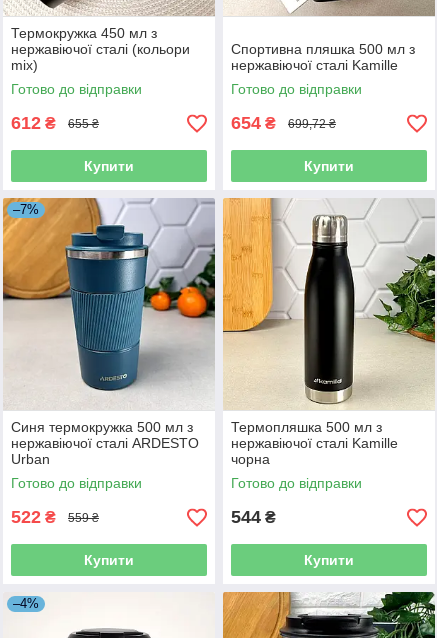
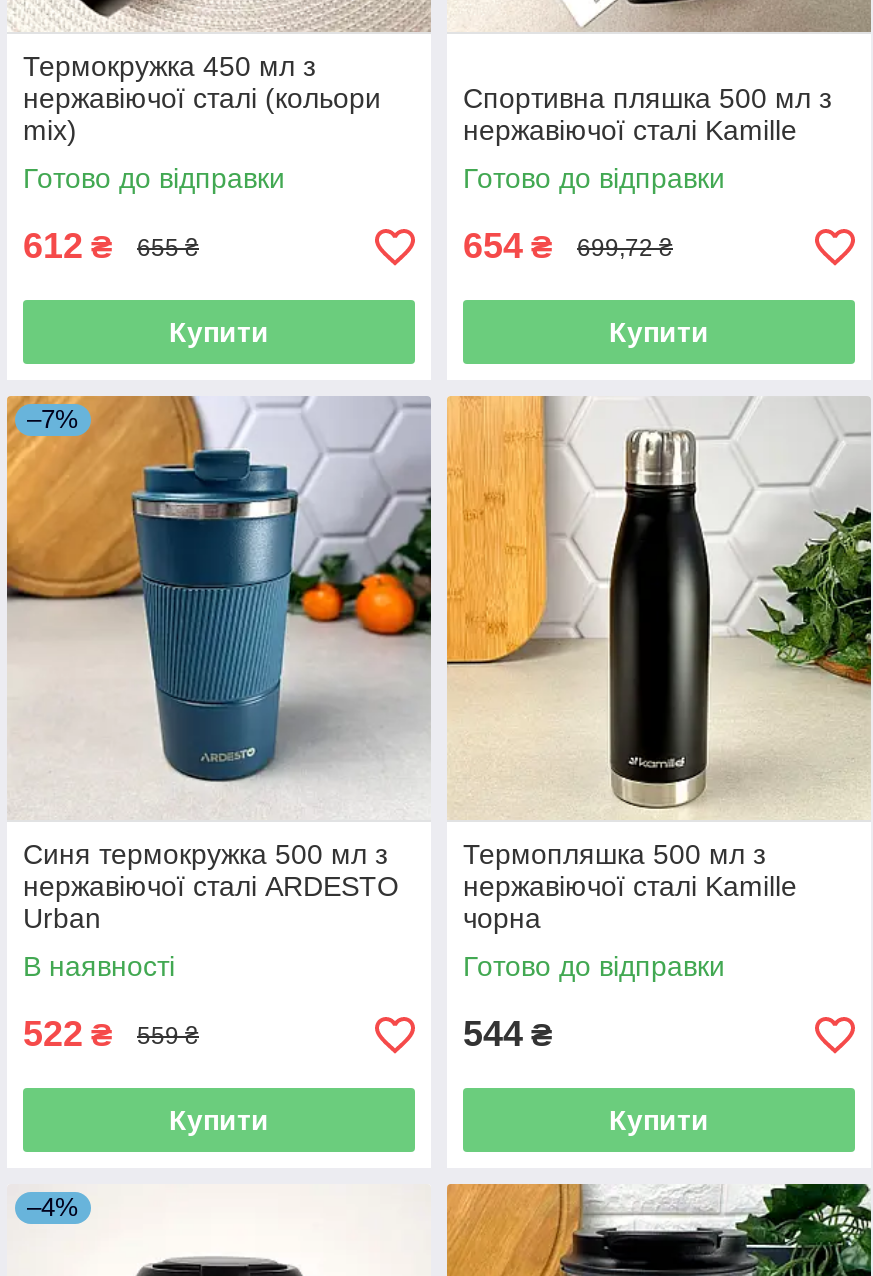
- Готово до відправки
+ В наявності
